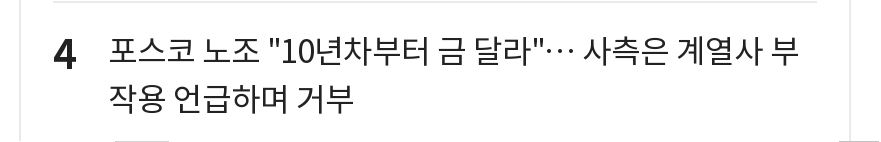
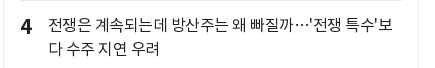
- 포스코 노조 "10년차부터 금 달라"… 사측은 계열사 부
- 작용 언급하며 거부
+ 전쟁은 계속되는데 방산주는 왜 빠질까…'전쟁 특수'보
+ 다 수주 지연 우려
